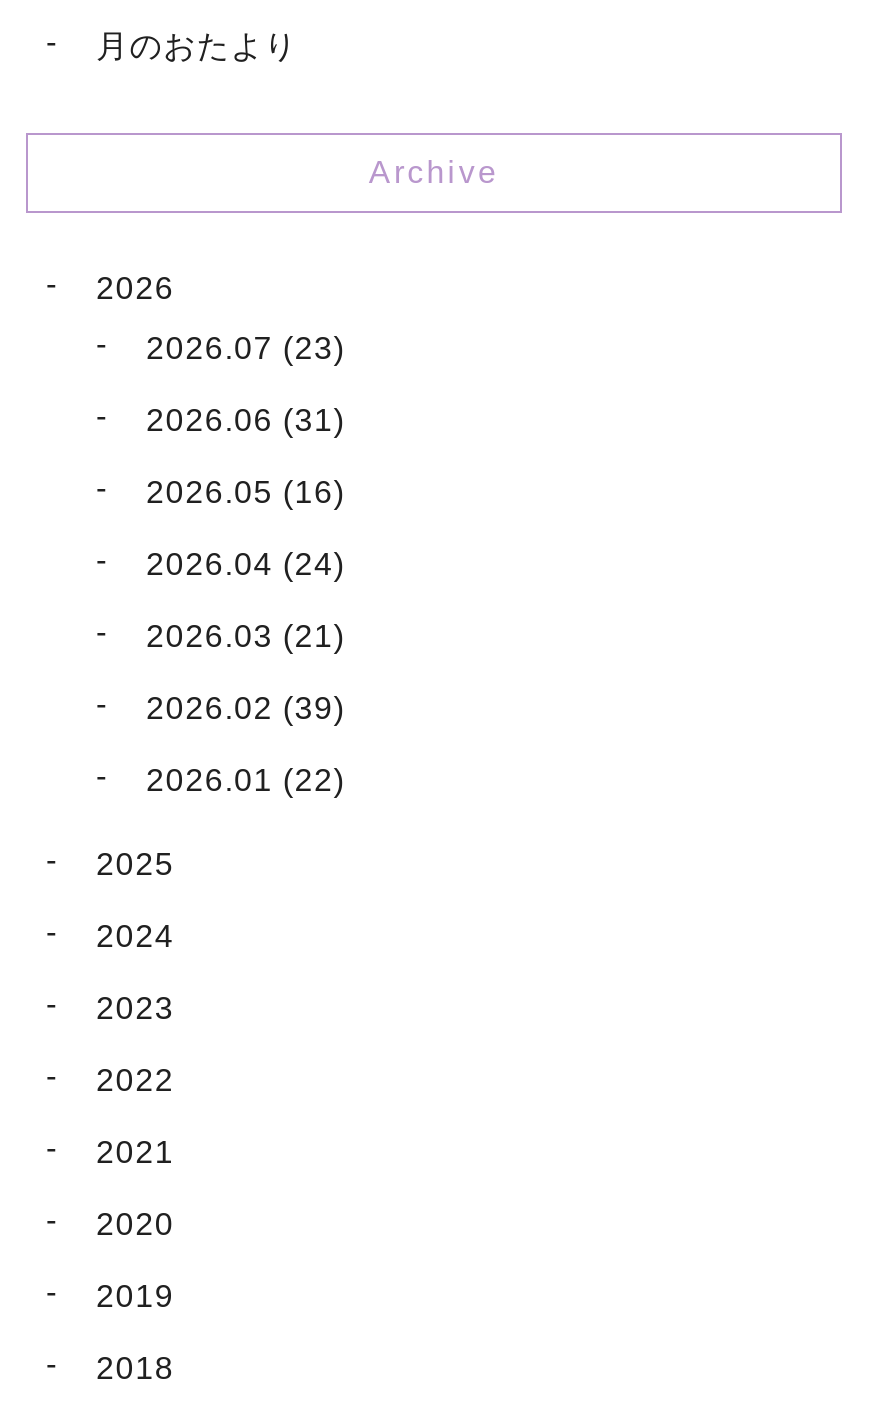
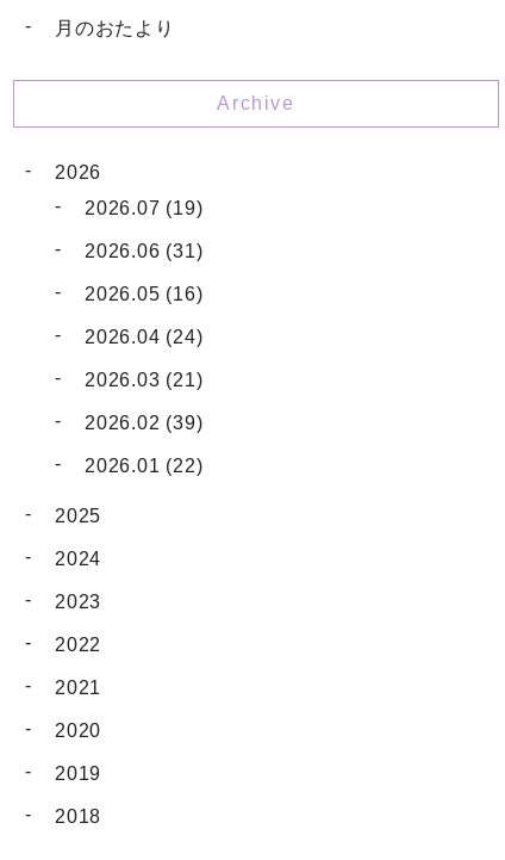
- 2026.07 (23)
+ 2026.07 (19)
